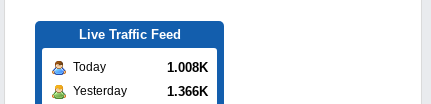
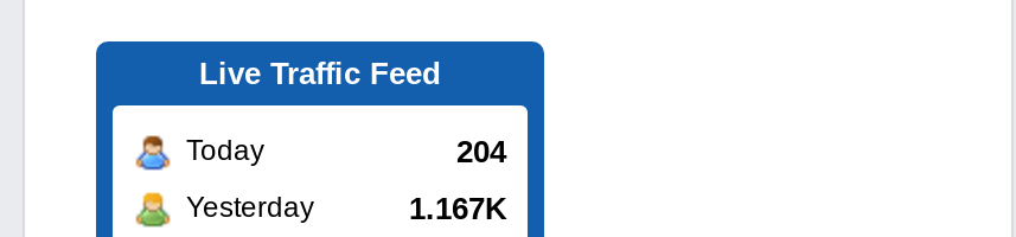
- 1.008K
+ 204

- 1.366K
+ 1.167K
